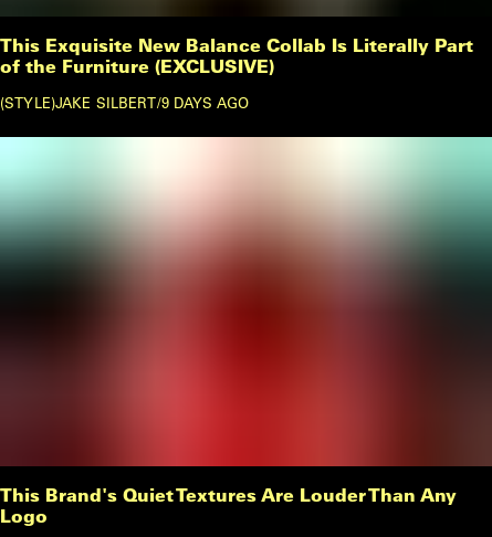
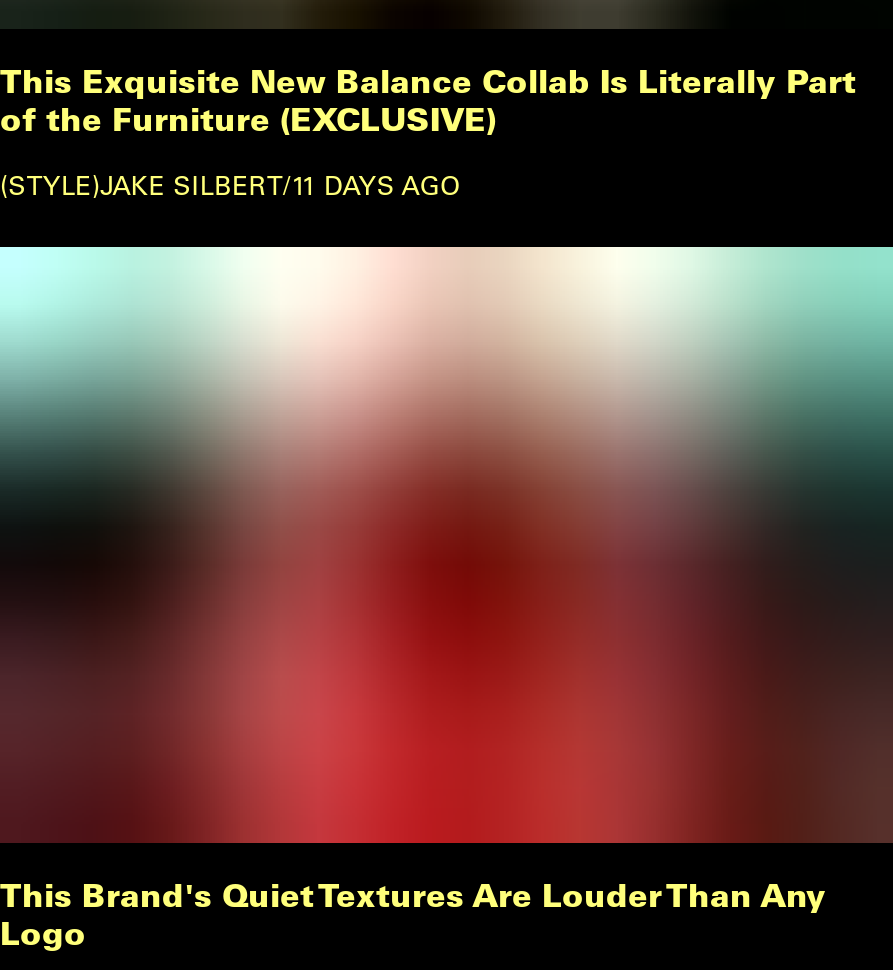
- STYLE JAKE SILBERT/9 DAYS AGO
+ STYLE JAKE SILBERT/11 DAYS AGO
